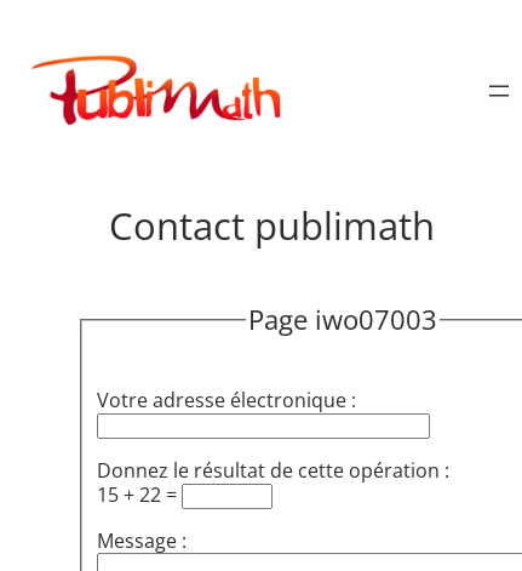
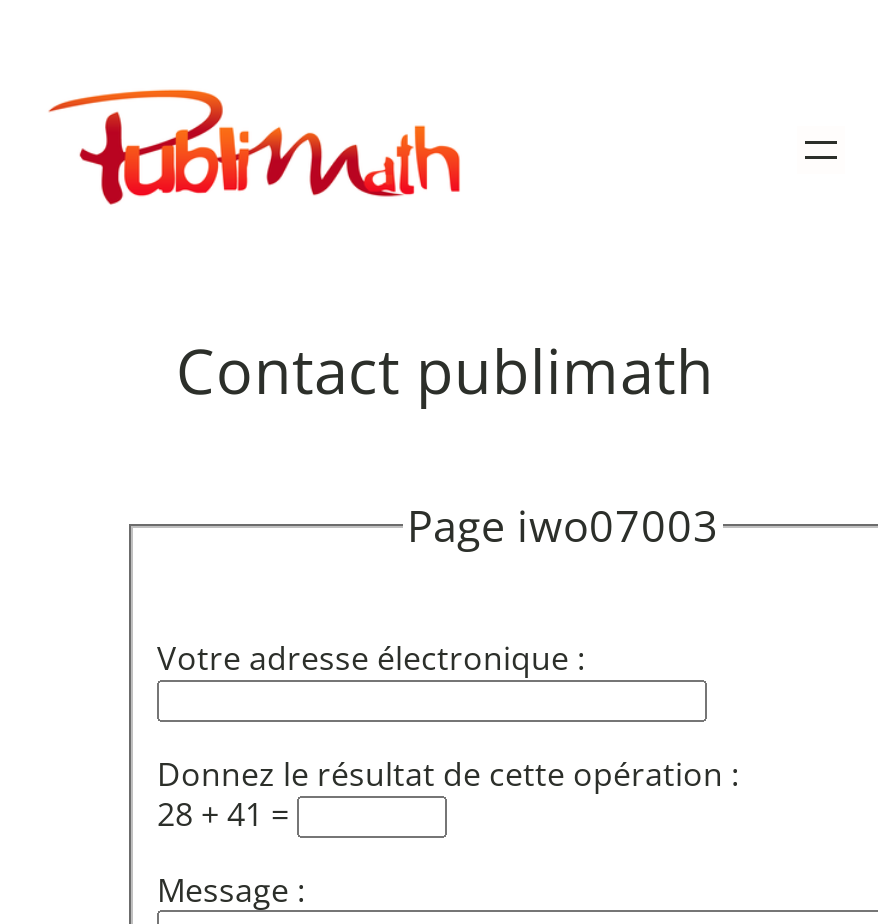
- 15 + 22 =
+ 28 + 41 =
